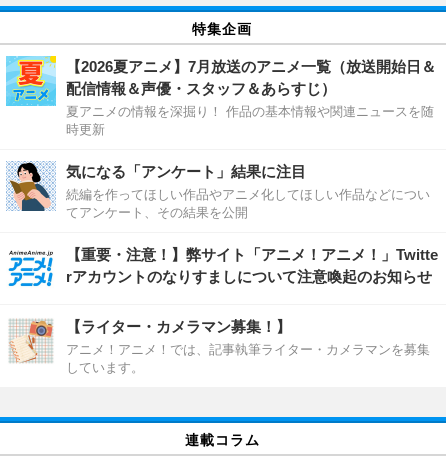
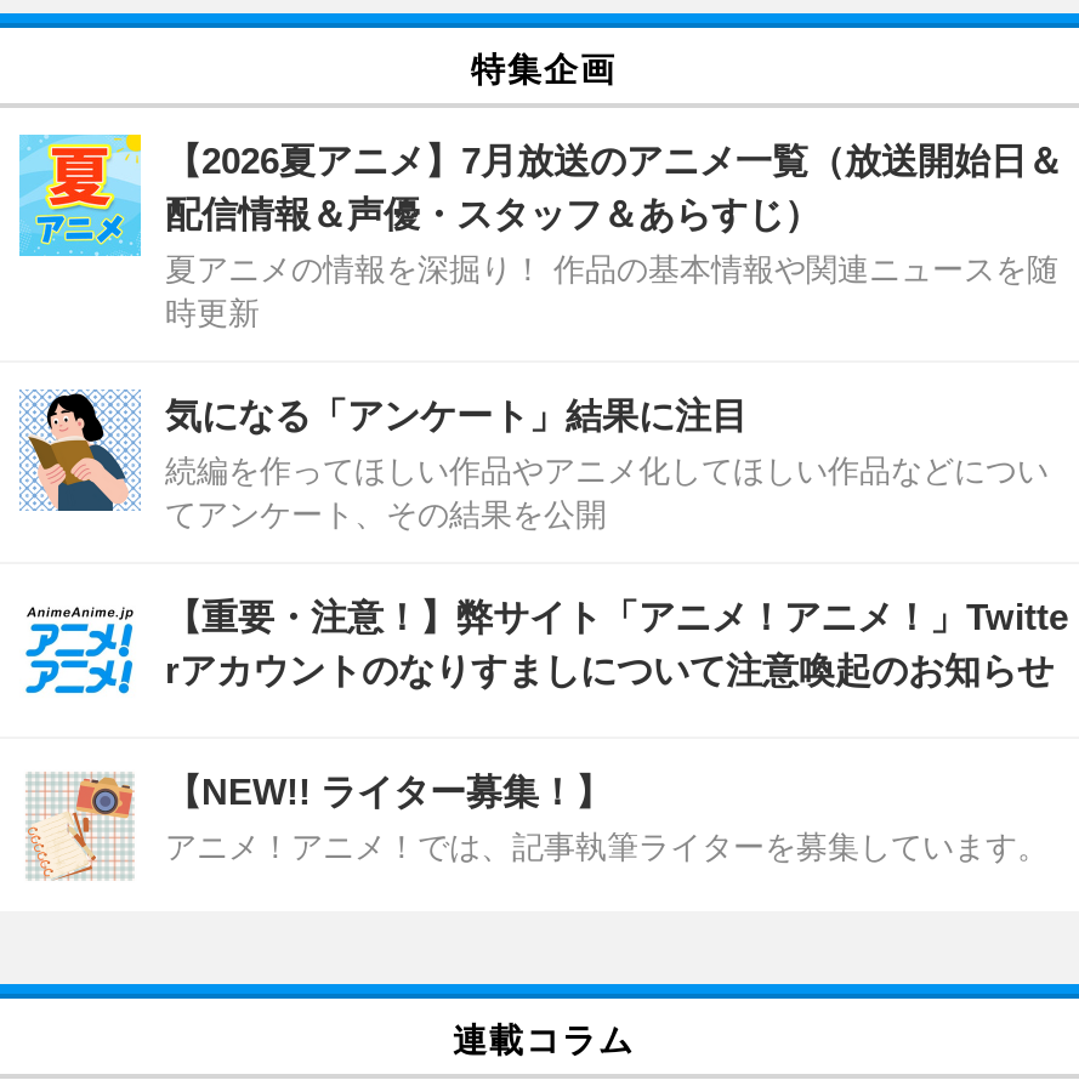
- 【ライター・カメラマン募集！】
- アニメ！アニメ！では、記事執筆ライター・カメラマンを募集
- しています。
+ 【NEW!! ライター募集！】
+ アニメ！アニメ！では、記事執筆ライターを募集しています。
